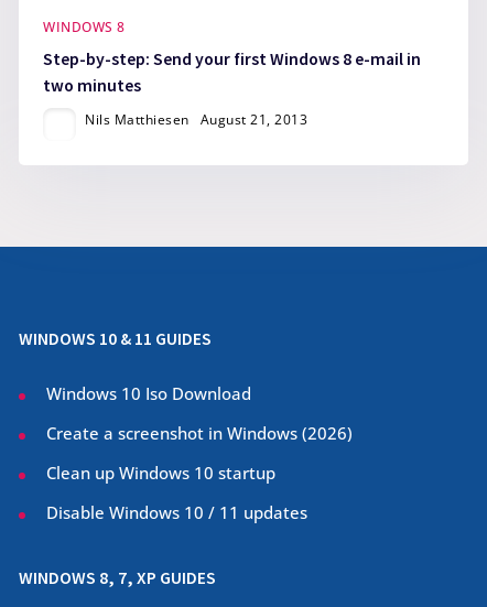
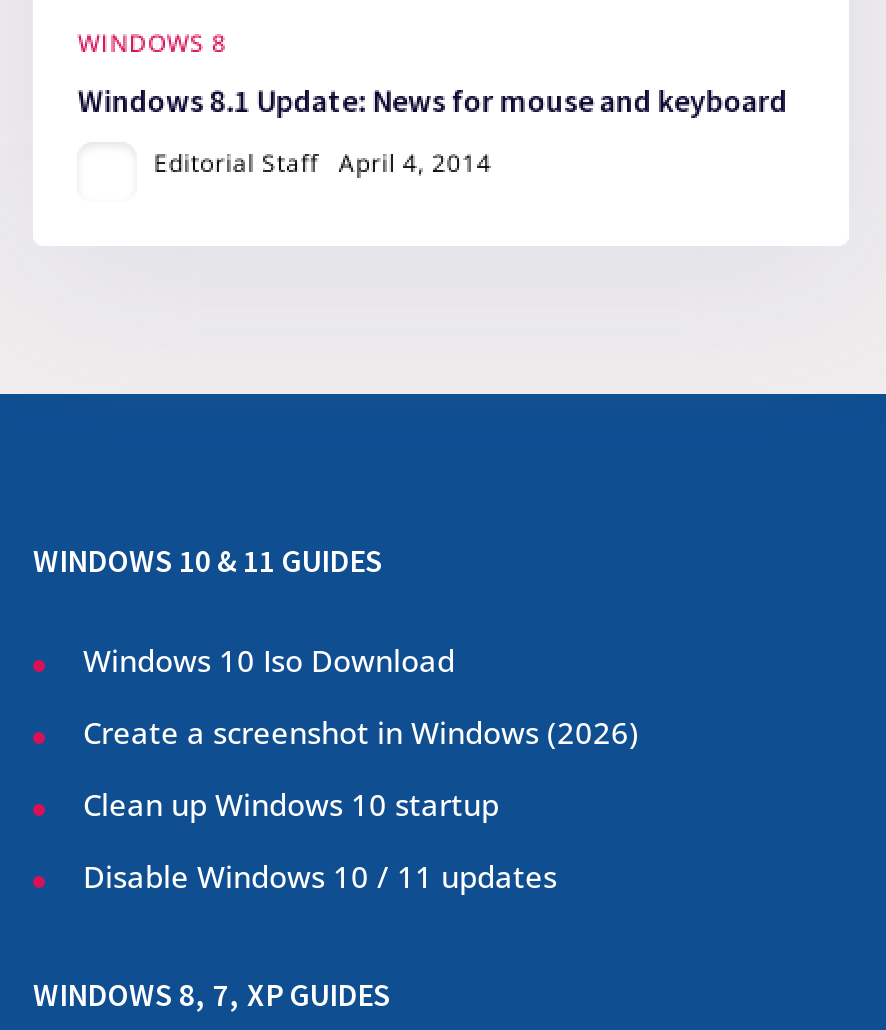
- Step-by-step: Send your first Windows 8 e-mail in
- two minutes
+ Windows 8.1 Update: News for mouse and keyboard

- Nils Matthiesen August 21, 2013
+ Editorial Staff April 4, 2014
